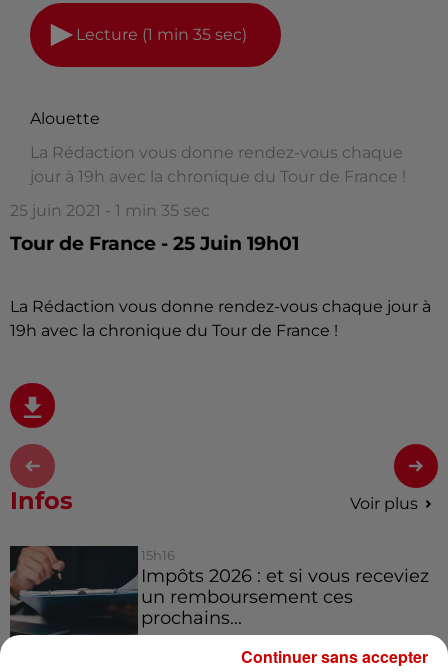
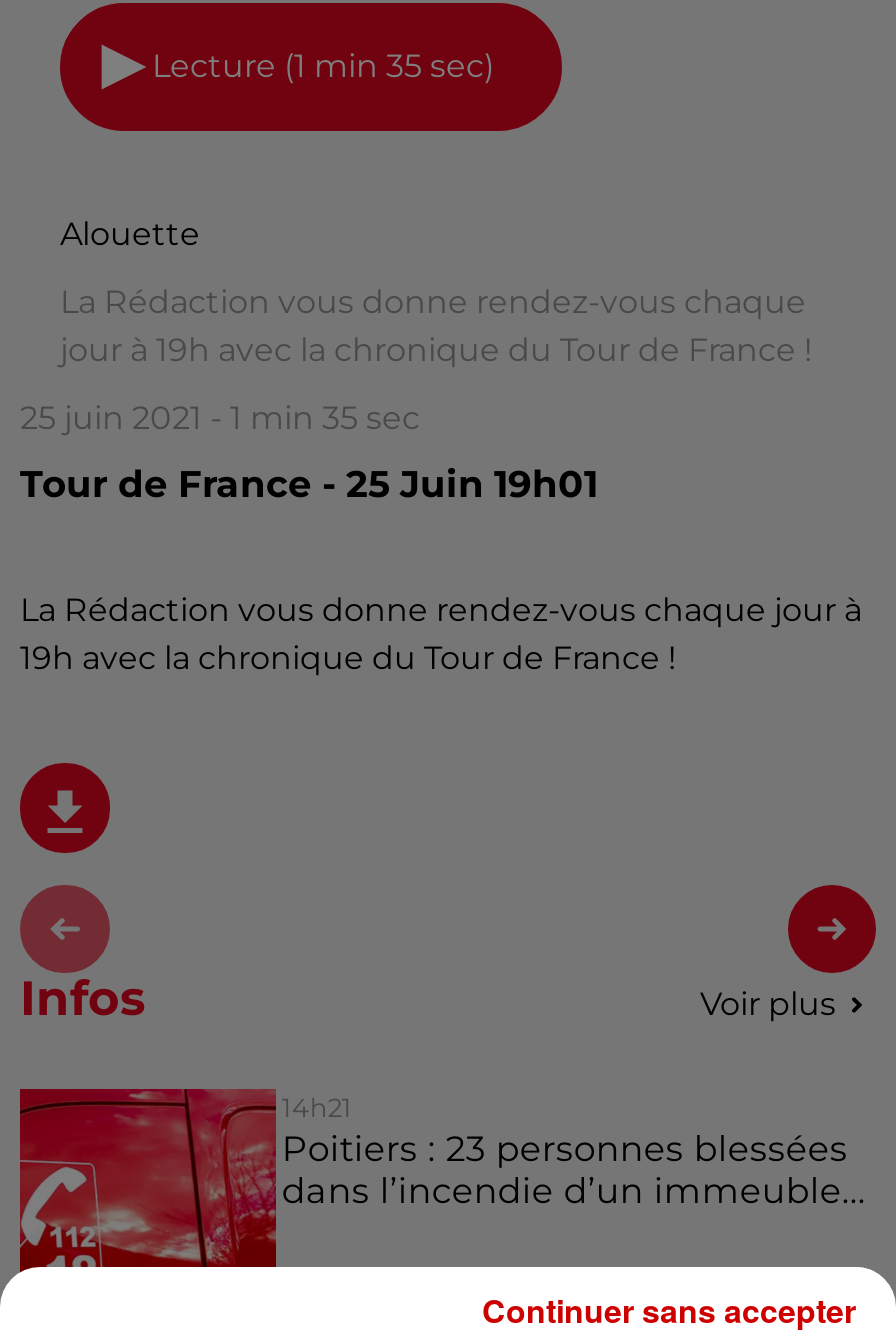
- [image]
- 15h16
- Impôts 2026 : et si vous receviez
- un remboursement ces
- prochains...
+ [image]
+ 14h21
+ Poitiers : 23 personnes blessées
+ dans l’incendie d’un immeuble...
